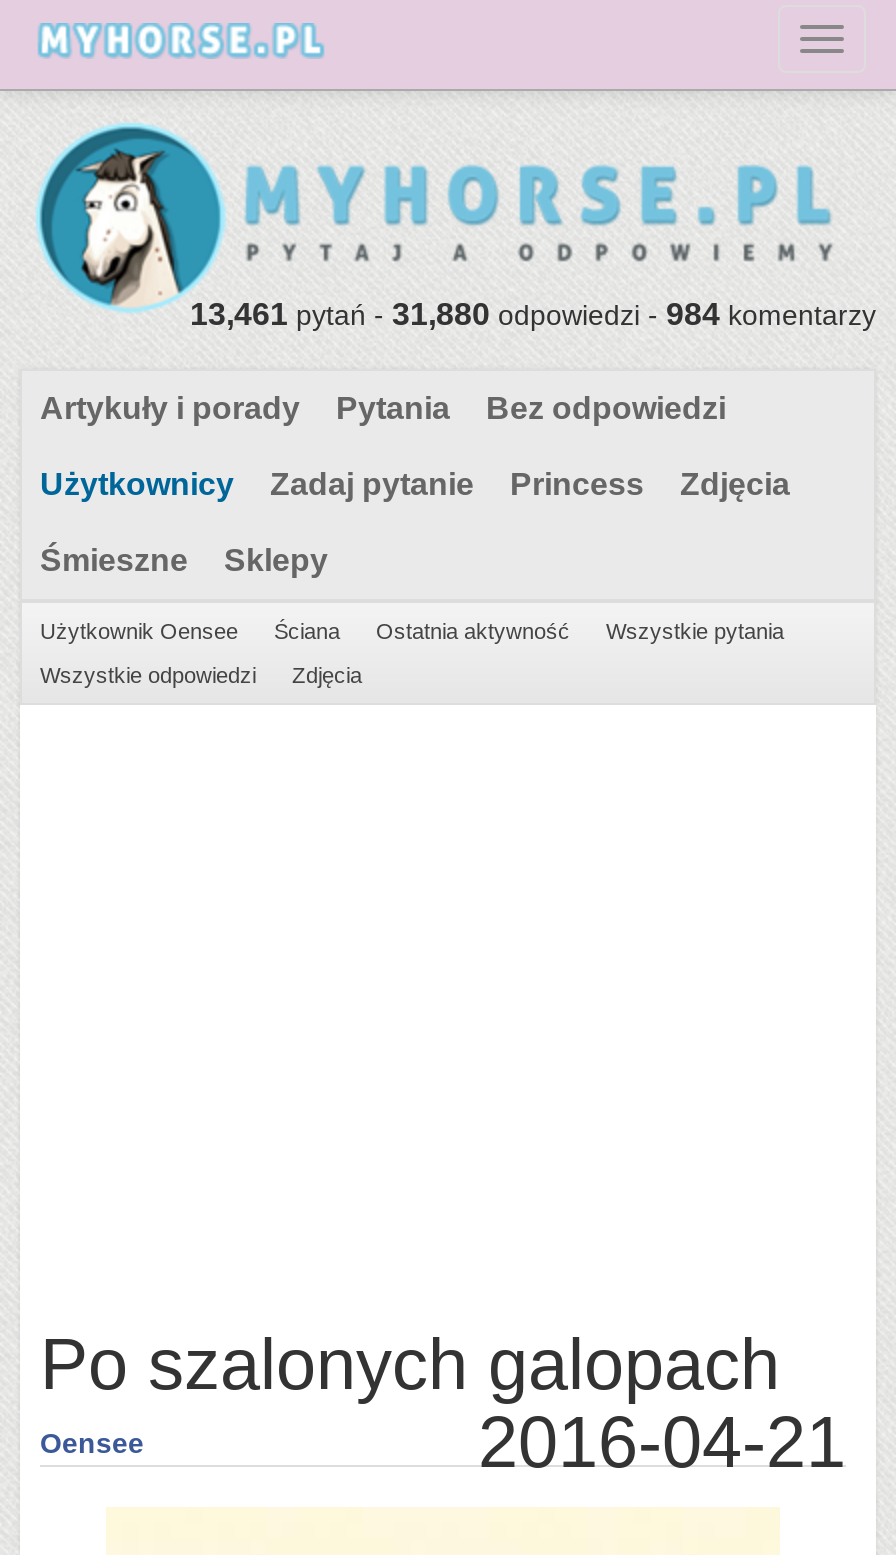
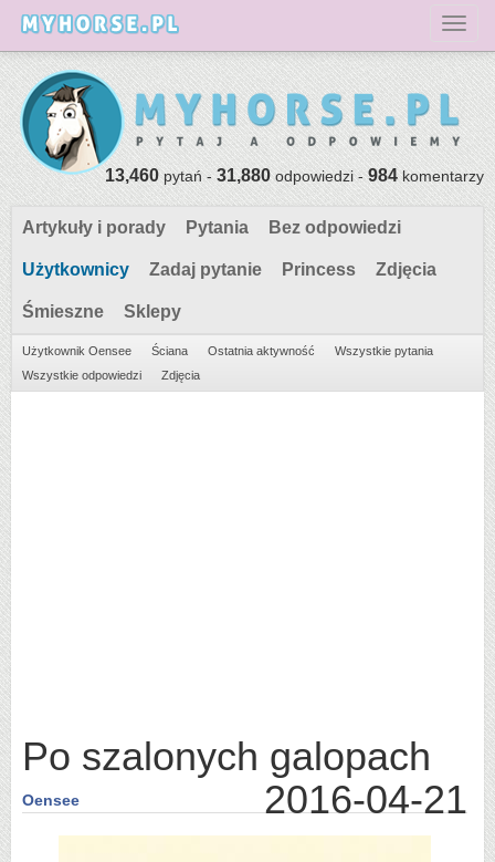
- 13,461 pytań - 31,880 odpowiedzi - 984 komentarzy
+ 13,460 pytań - 31,880 odpowiedzi - 984 komentarzy
